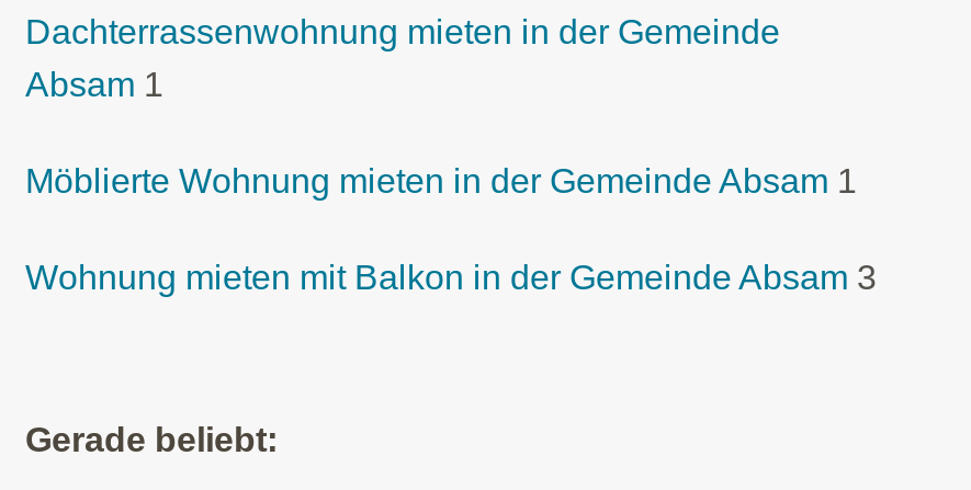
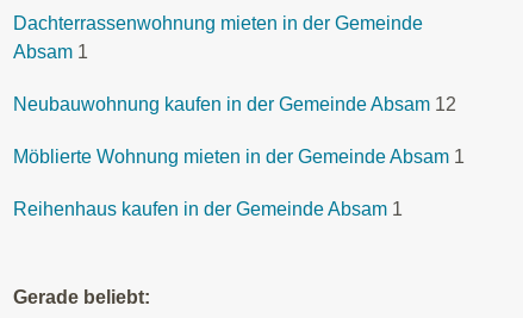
+ Neubauwohnung kaufen in der Gemeinde Absam 12

- Wohnung mieten mit Balkon in der Gemeinde Absam 3
+ Reihenhaus kaufen in der Gemeinde Absam 1
